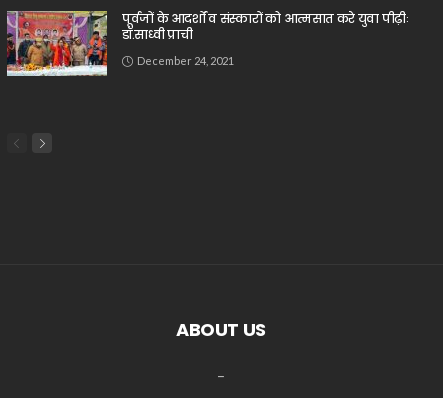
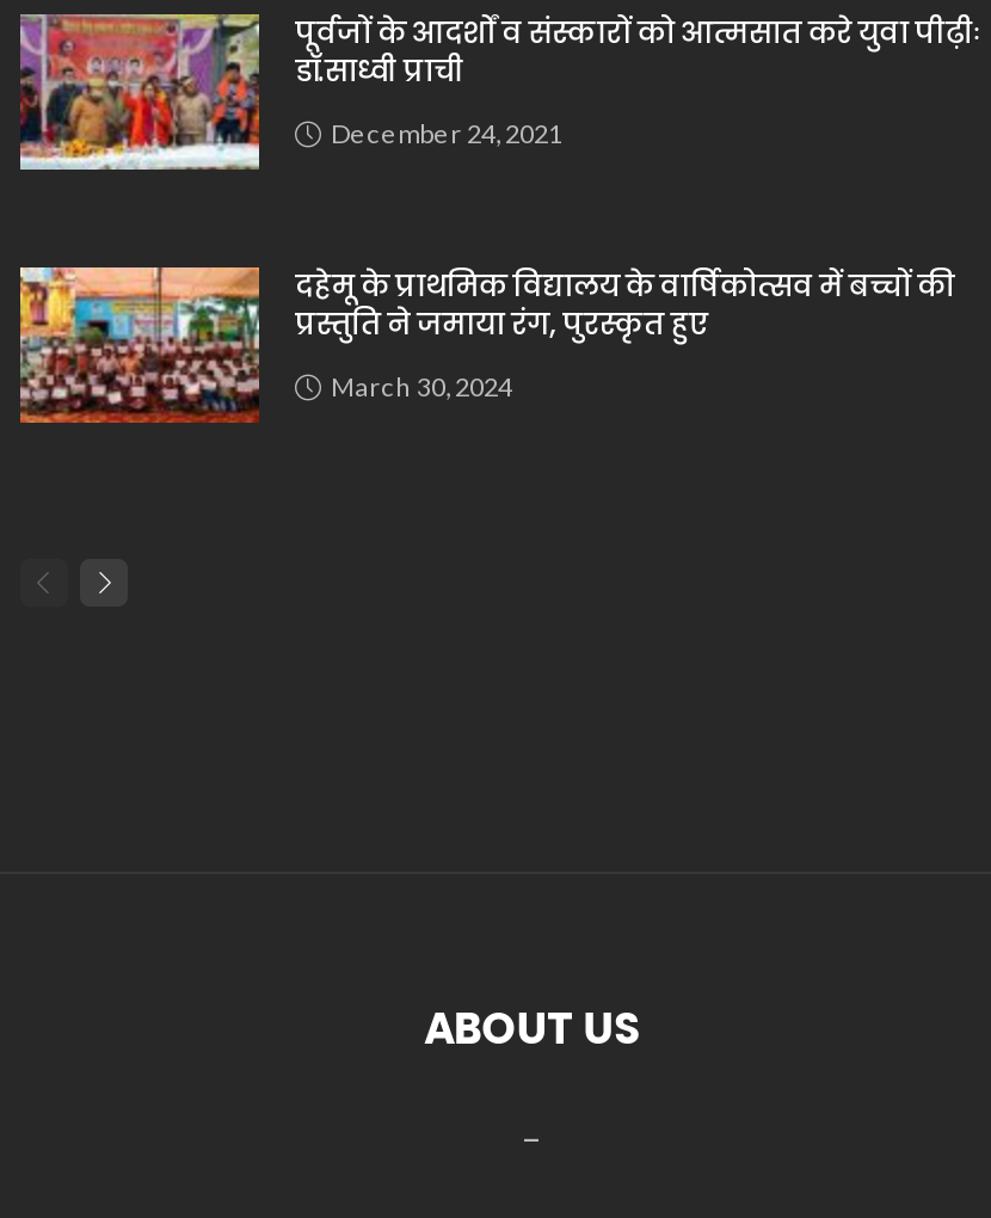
+ [image]
+ दहेमू के प्राथमिक विद्यालय के वार्षिकोत्सव में बच्चों की
+ प्रस्तुति ने जमाया रंग, पुरस्कृत हुए
+ March 30, 2024
